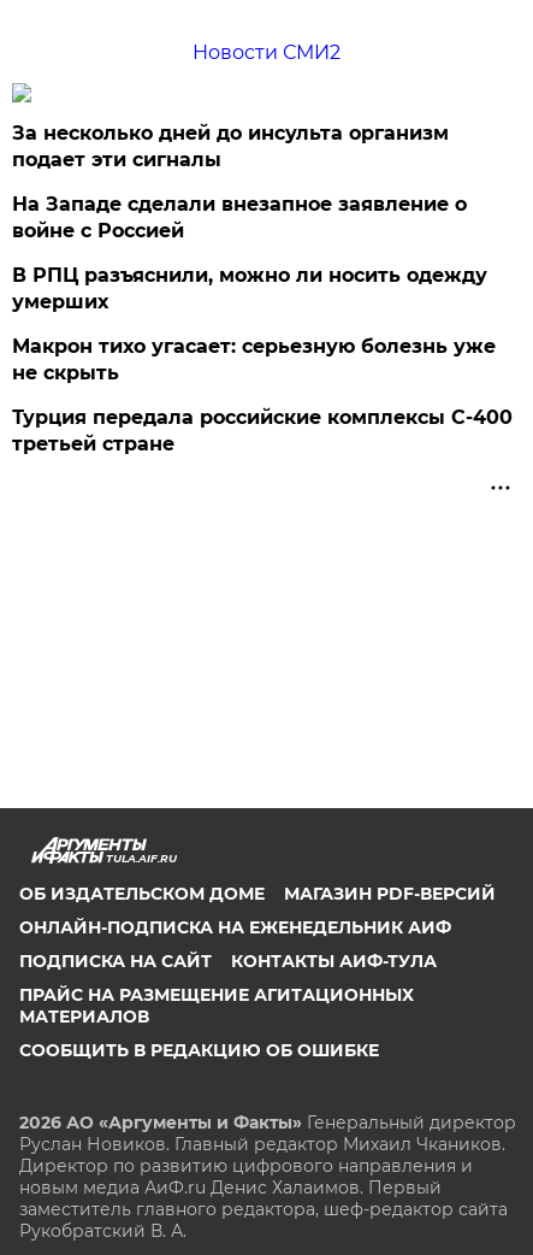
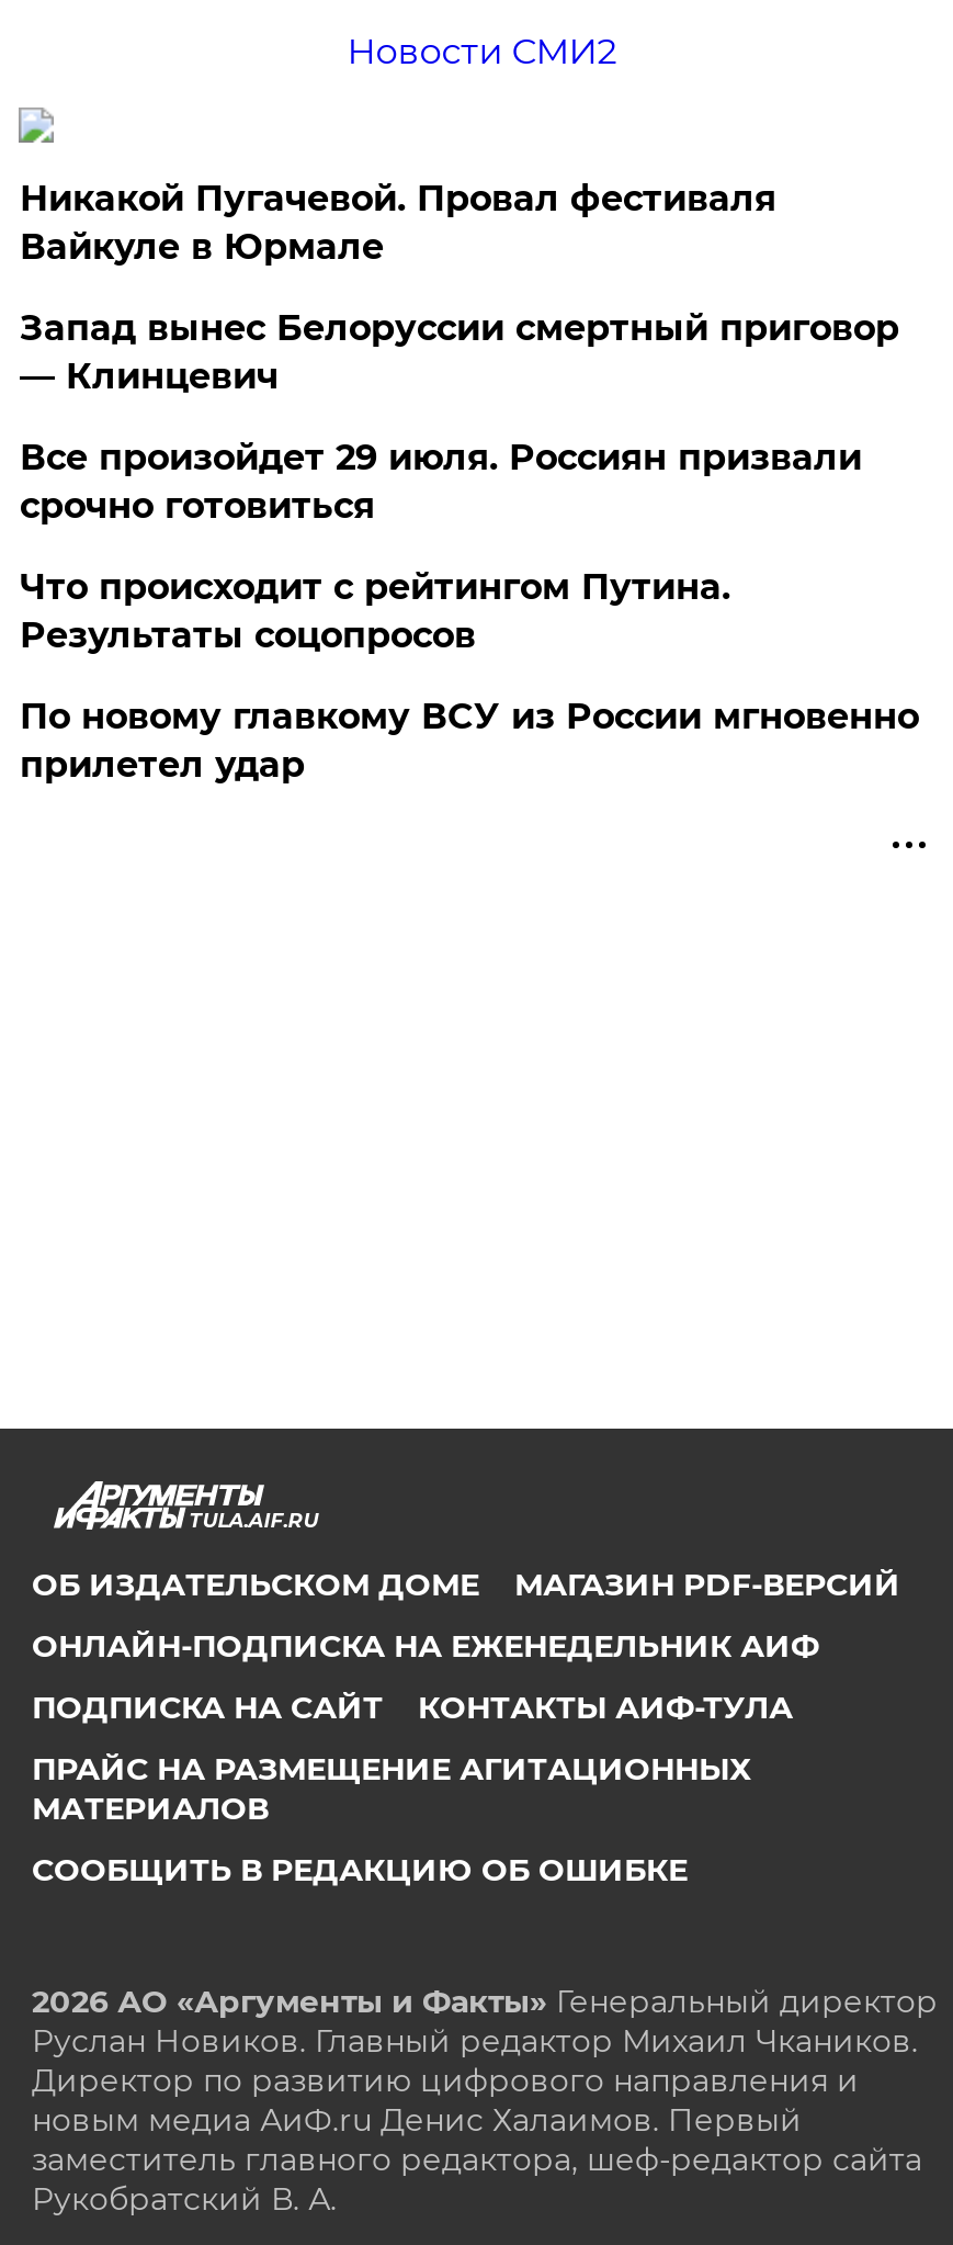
- За несколько дней до инсульта организм
- подает эти сигналы
+ Никакой Пугачевой. Провал фестиваля
+ Вайкуле в Юрмале

- На Западе сделали внезапное заявление о
- войне с Россией
+ Запад вынес Белоруссии смертный приговор
+ — Клинцевич

- В РПЦ разъяснили, можно ли носить одежду
- умерших
+ Все произойдет 29 июля. Россиян призвали
+ срочно готовиться

- Макрон тихо угасает: серьезную болезнь уже
- не скрыть
+ Что происходит с рейтингом Путина.
+ Результаты соцопросов

- Турция передала российские комплексы С-400
- третьей стране
+ По новому главкому ВСУ из России мгновенно
+ прилетел удар
